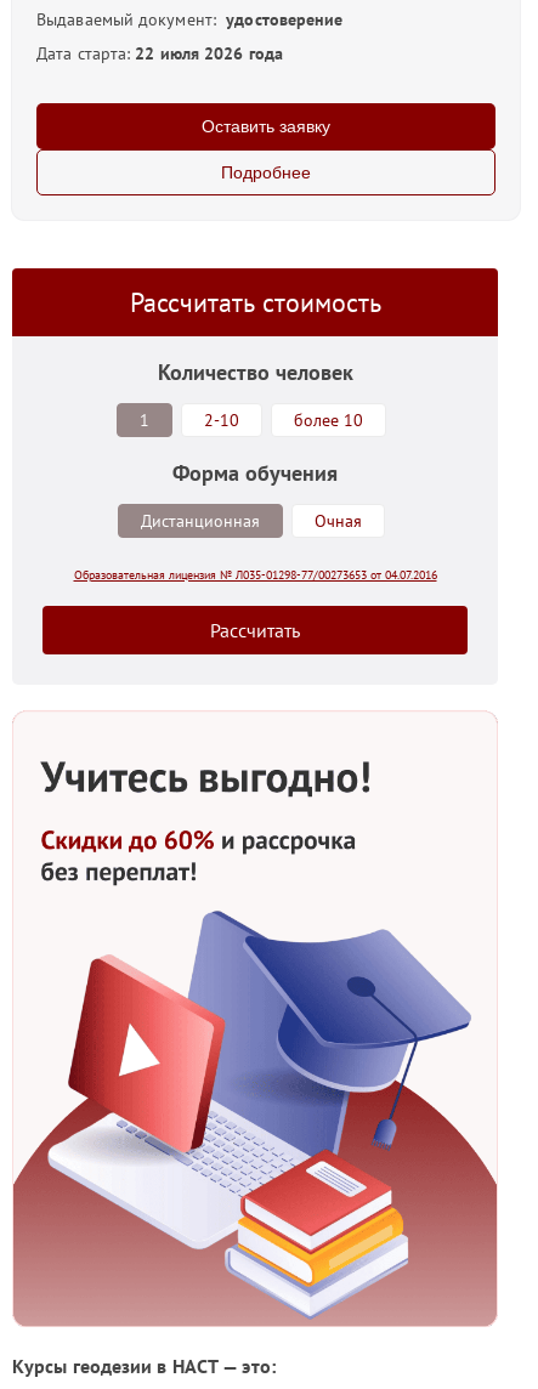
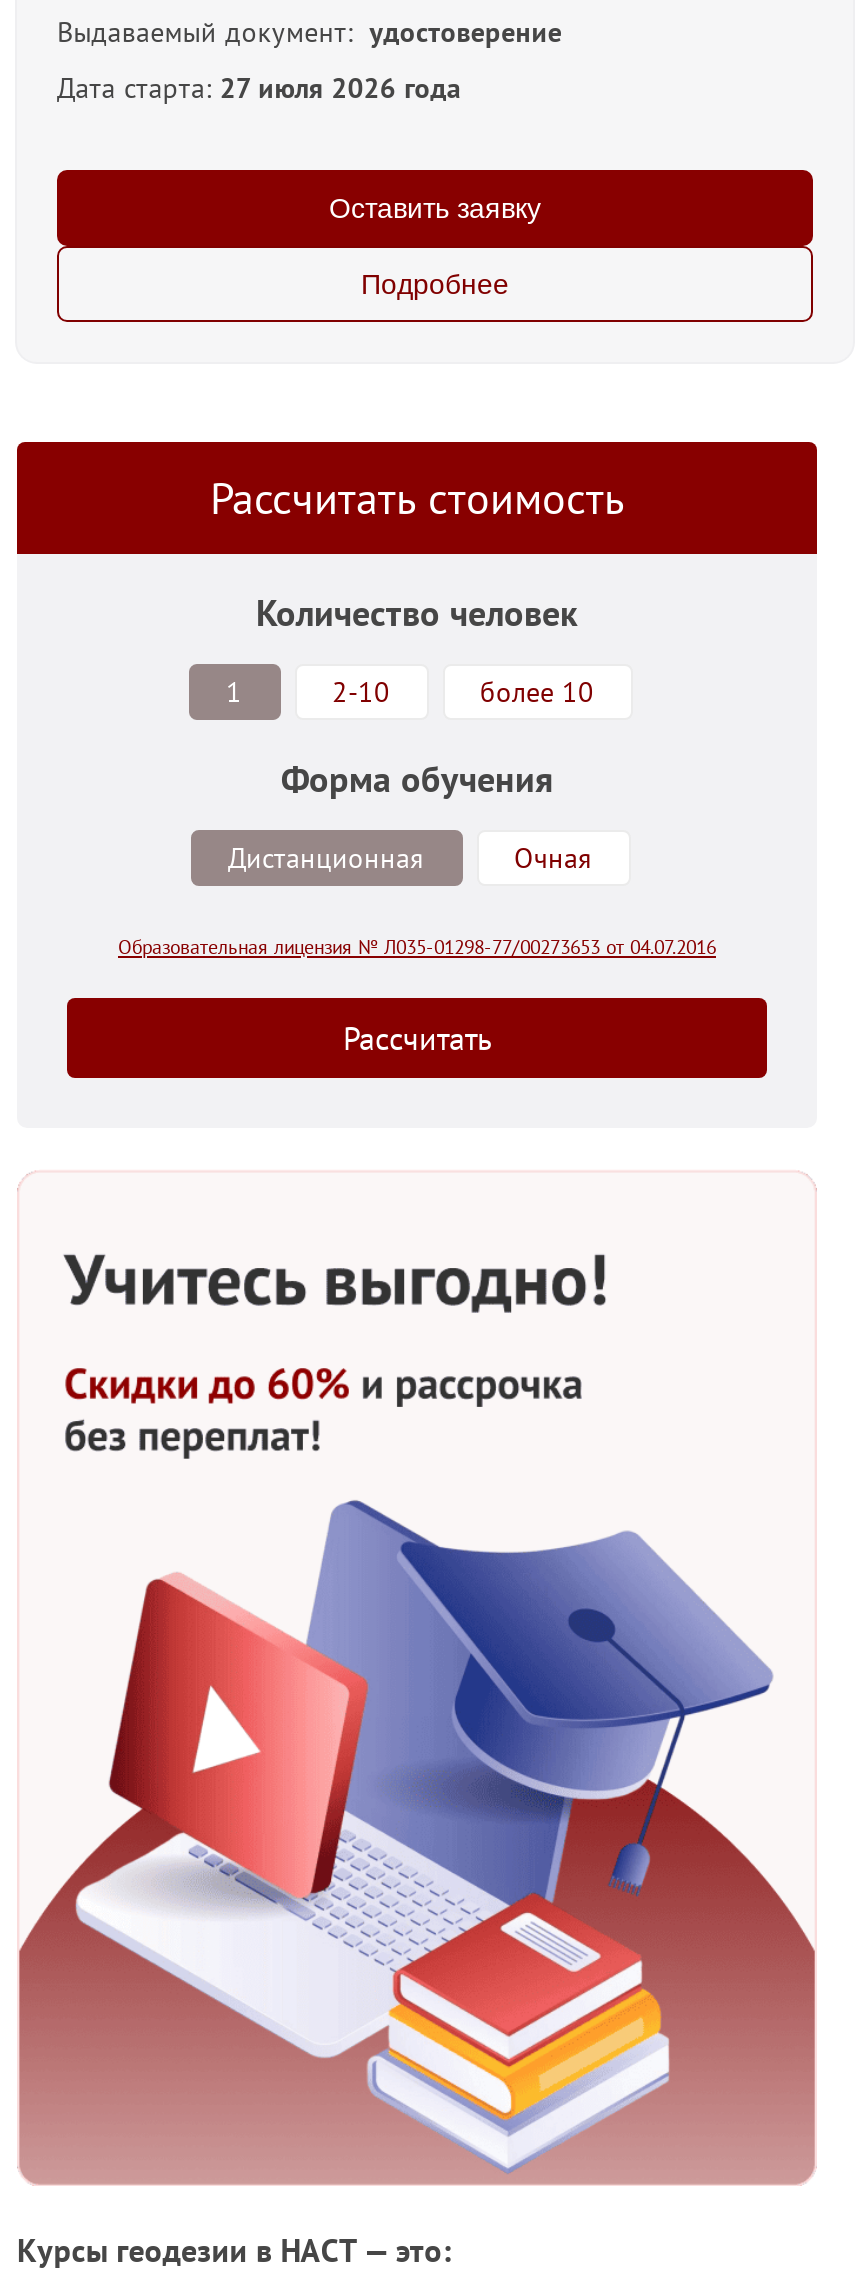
- Дата старта: 22 июля 2026 года
+ Дата старта: 27 июля 2026 года
